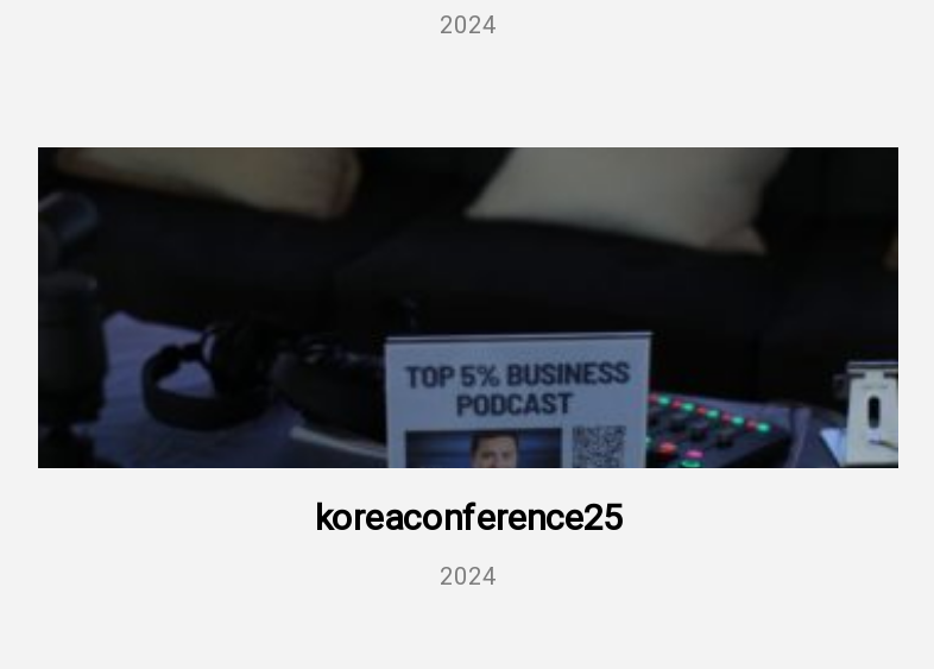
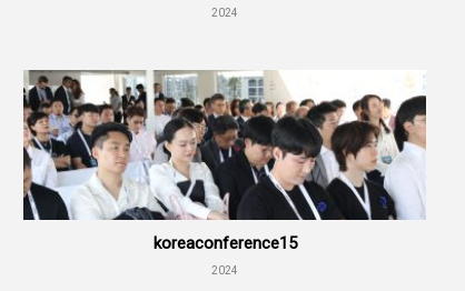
- [image]
- koreaconference25
+ [image]
+ koreaconference15
